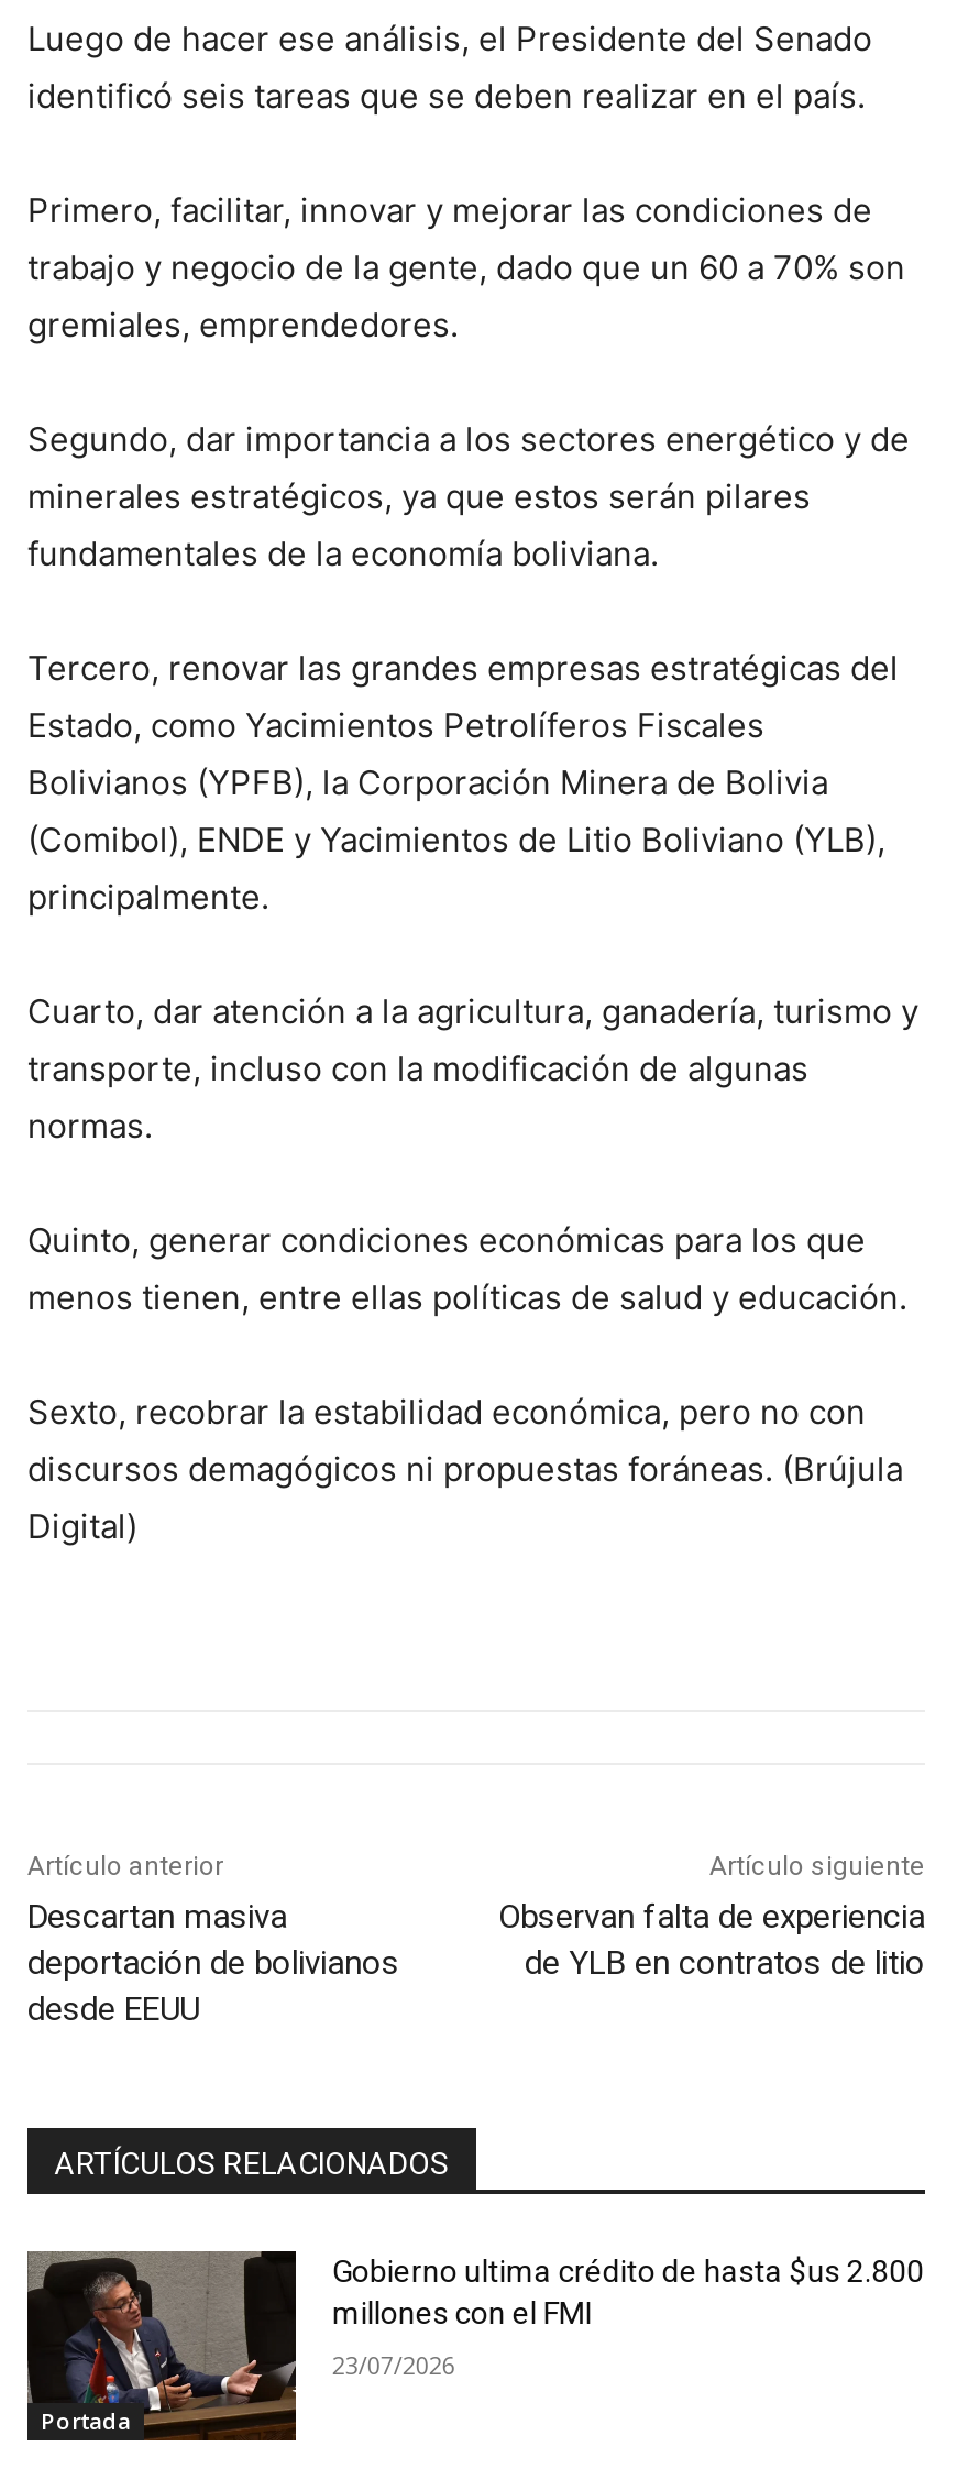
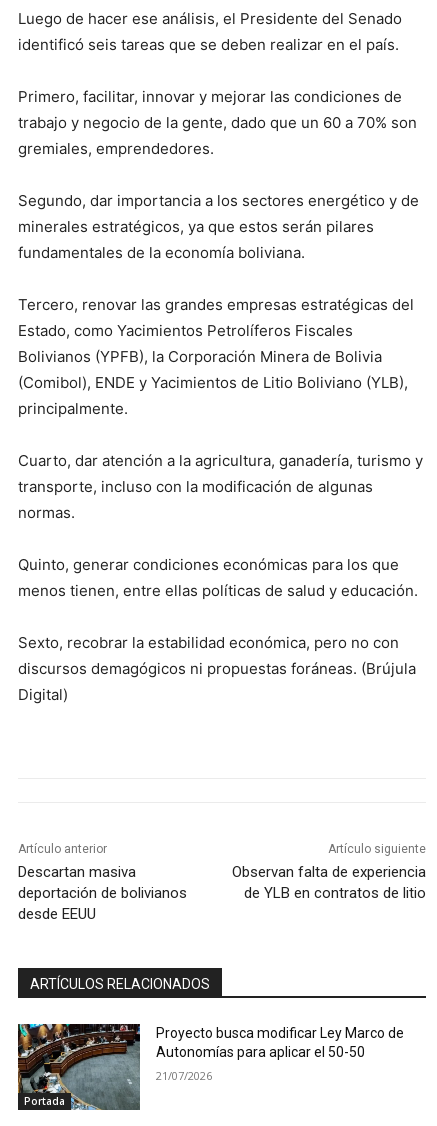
- [image]
- Gobierno ultima crédito de hasta $us 2.800
- millones con el FMI
+ [image]
+ Proyecto busca modificar Ley Marco de
+ Autonomías para aplicar el 50-50

- 23/07/2026
+ 21/07/2026
